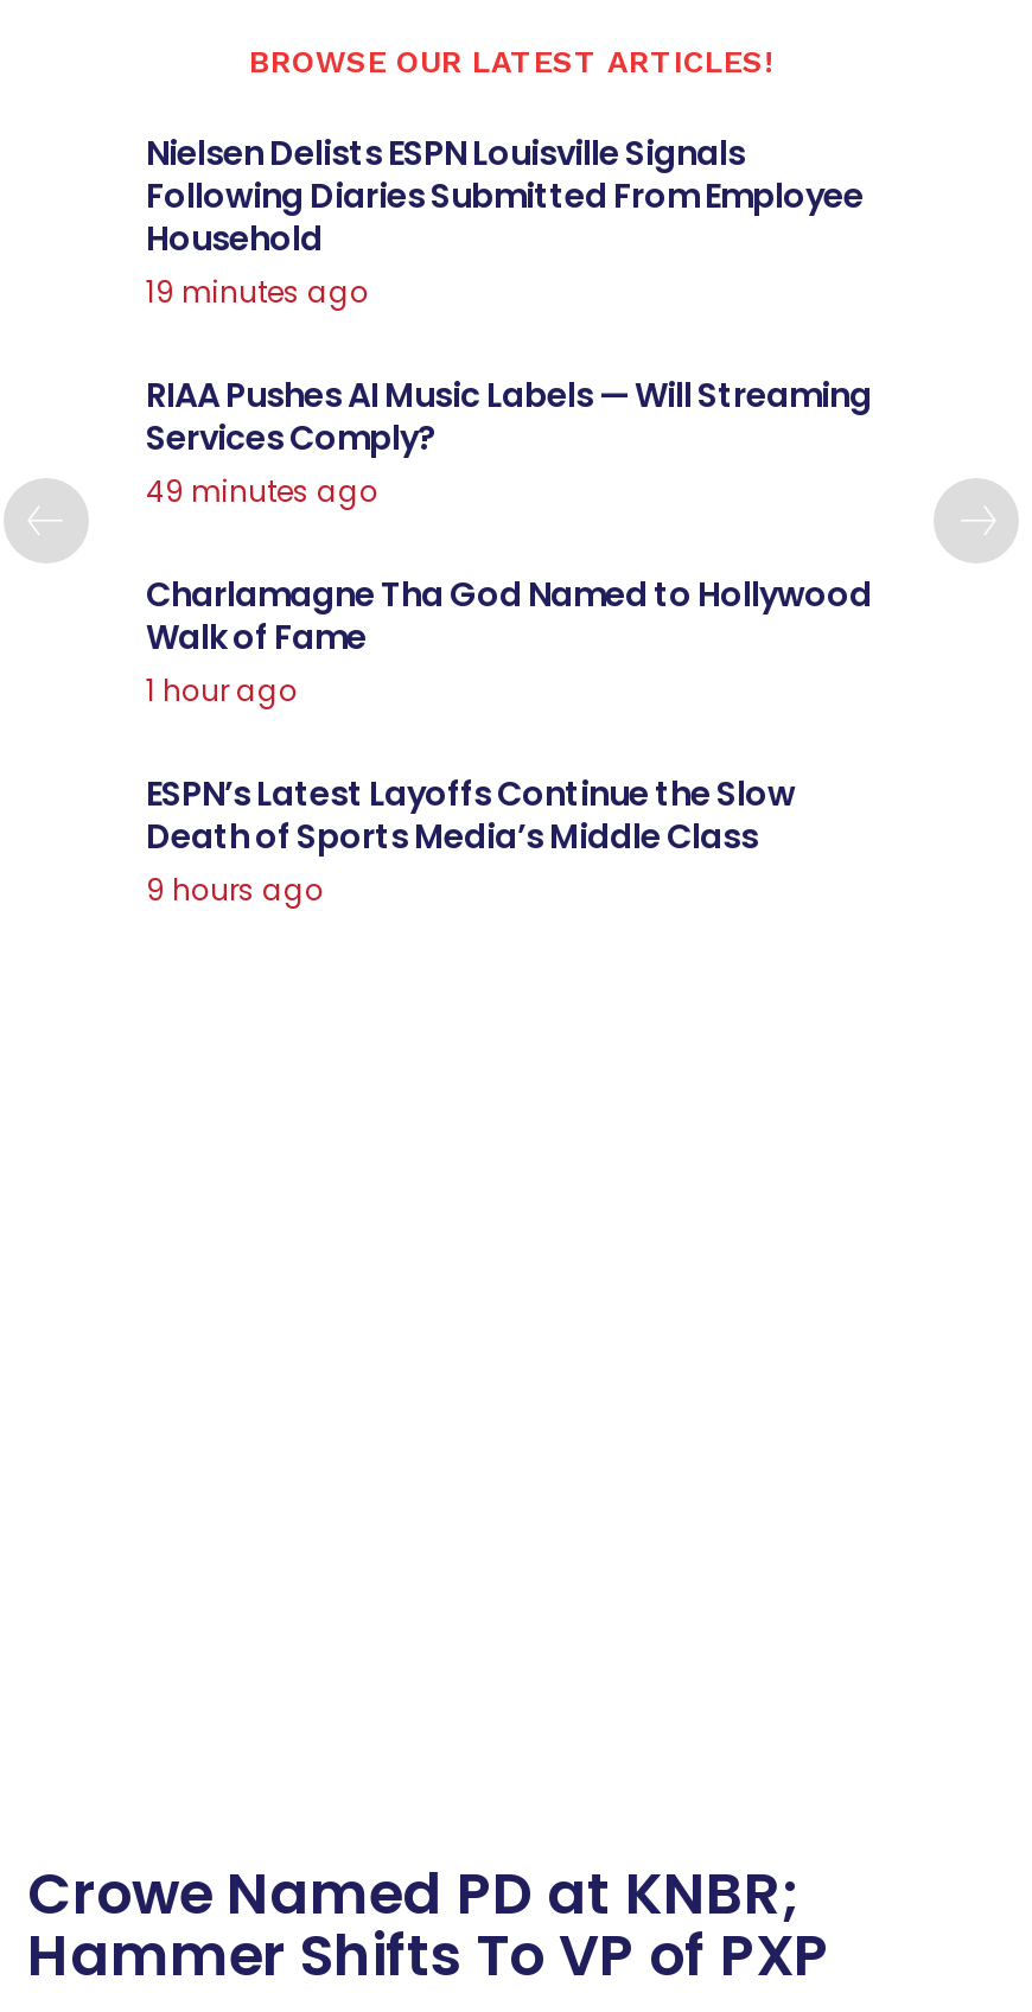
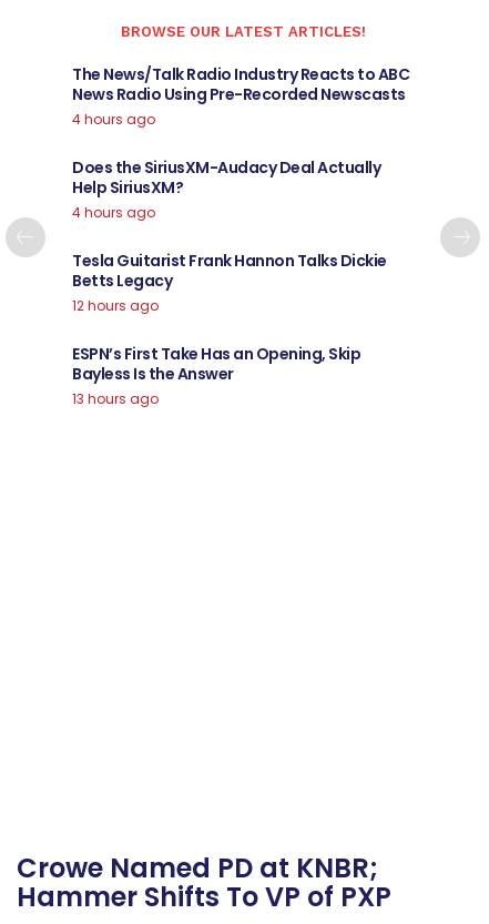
- Nielsen Delists ESPN Louisville Signals
- Following Diaries Submitted From Employee
- Household
- 19 minutes ago
+ The News/Talk Radio Industry Reacts to ABC
+ News Radio Using Pre-Recorded Newscasts
+ 4 hours ago

- RIAA Pushes AI Music Labels — Will Streaming
- Services Comply?
- 49 minutes ago
+ Does the SiriusXM-Audacy Deal Actually
+ Help SiriusXM?
+ 4 hours ago

- Charlamagne Tha God Named to Hollywood
- Walk of Fame
- 1 hour ago
+ Tesla Guitarist Frank Hannon Talks Dickie
+ Betts Legacy
+ 12 hours ago

- ESPN’s Latest Layoffs Continue the Slow
- Death of Sports Media’s Middle Class
- 9 hours ago
+ ESPN’s First Take Has an Opening, Skip
+ Bayless Is the Answer
+ 13 hours ago
